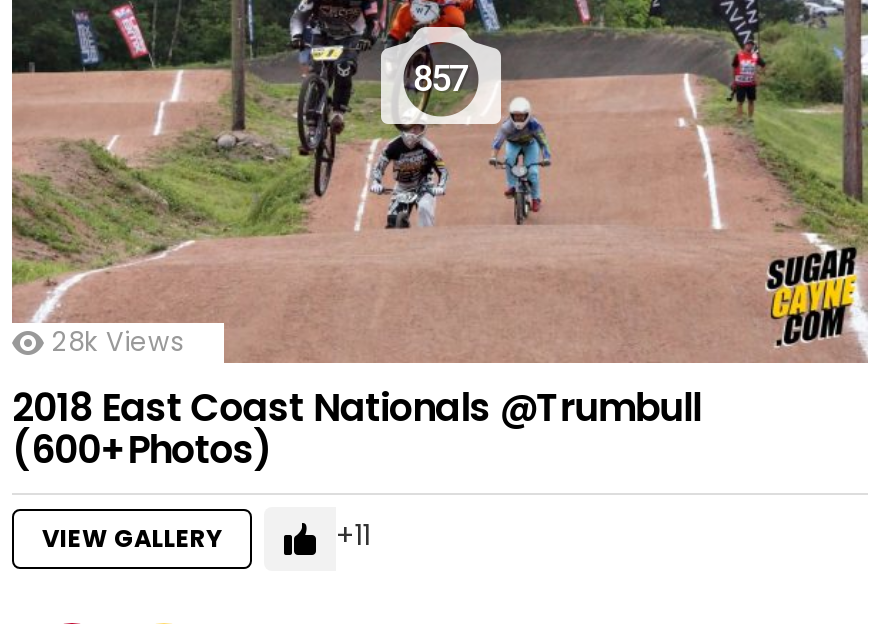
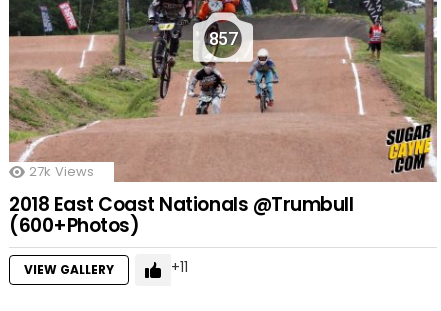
- 28k Views
+ 27k Views
